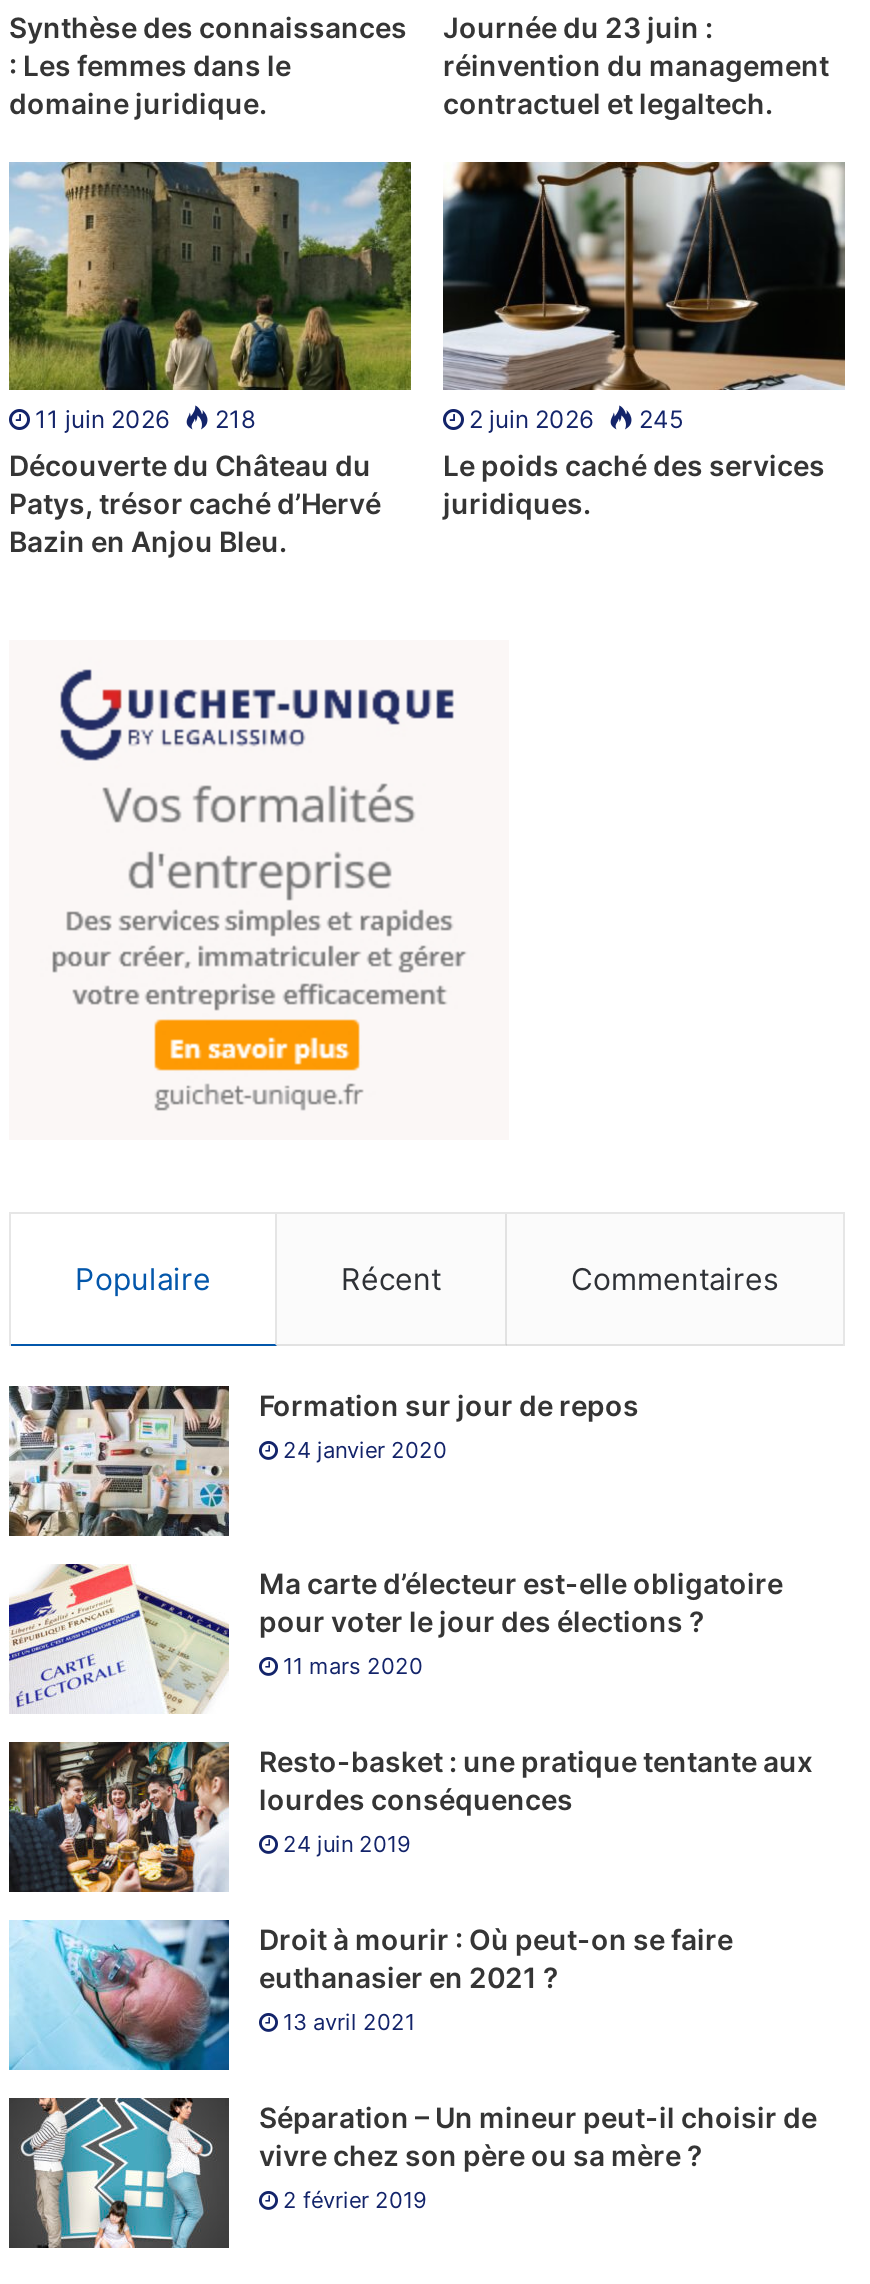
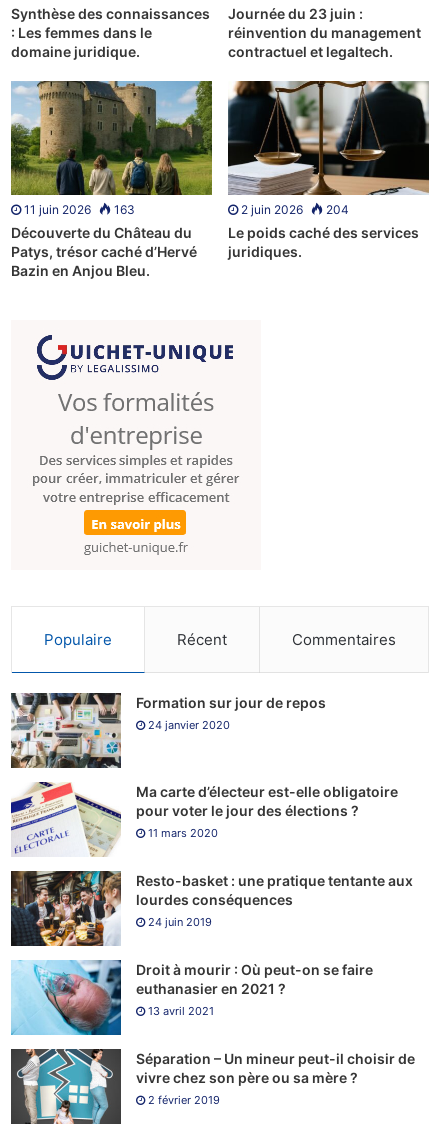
- 11 juin 2026 218
+ 11 juin 2026 163

- 2 juin 2026 245
+ 2 juin 2026 204
